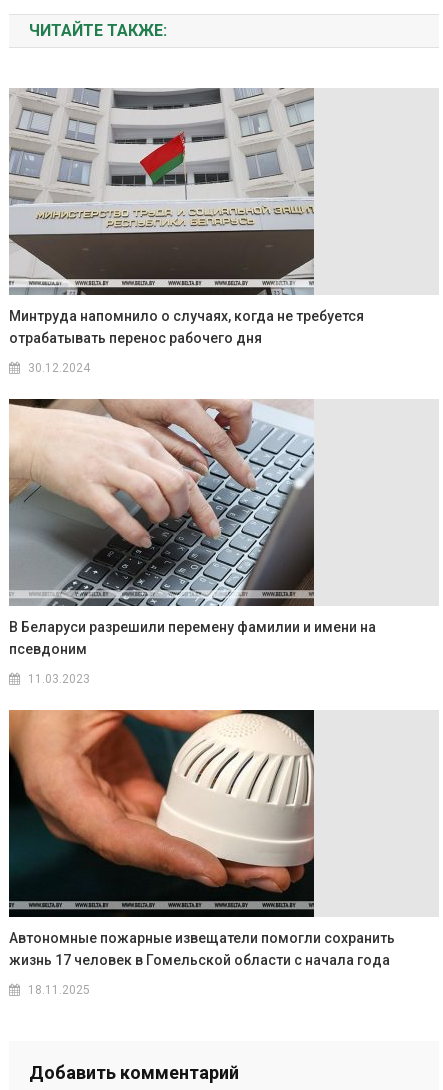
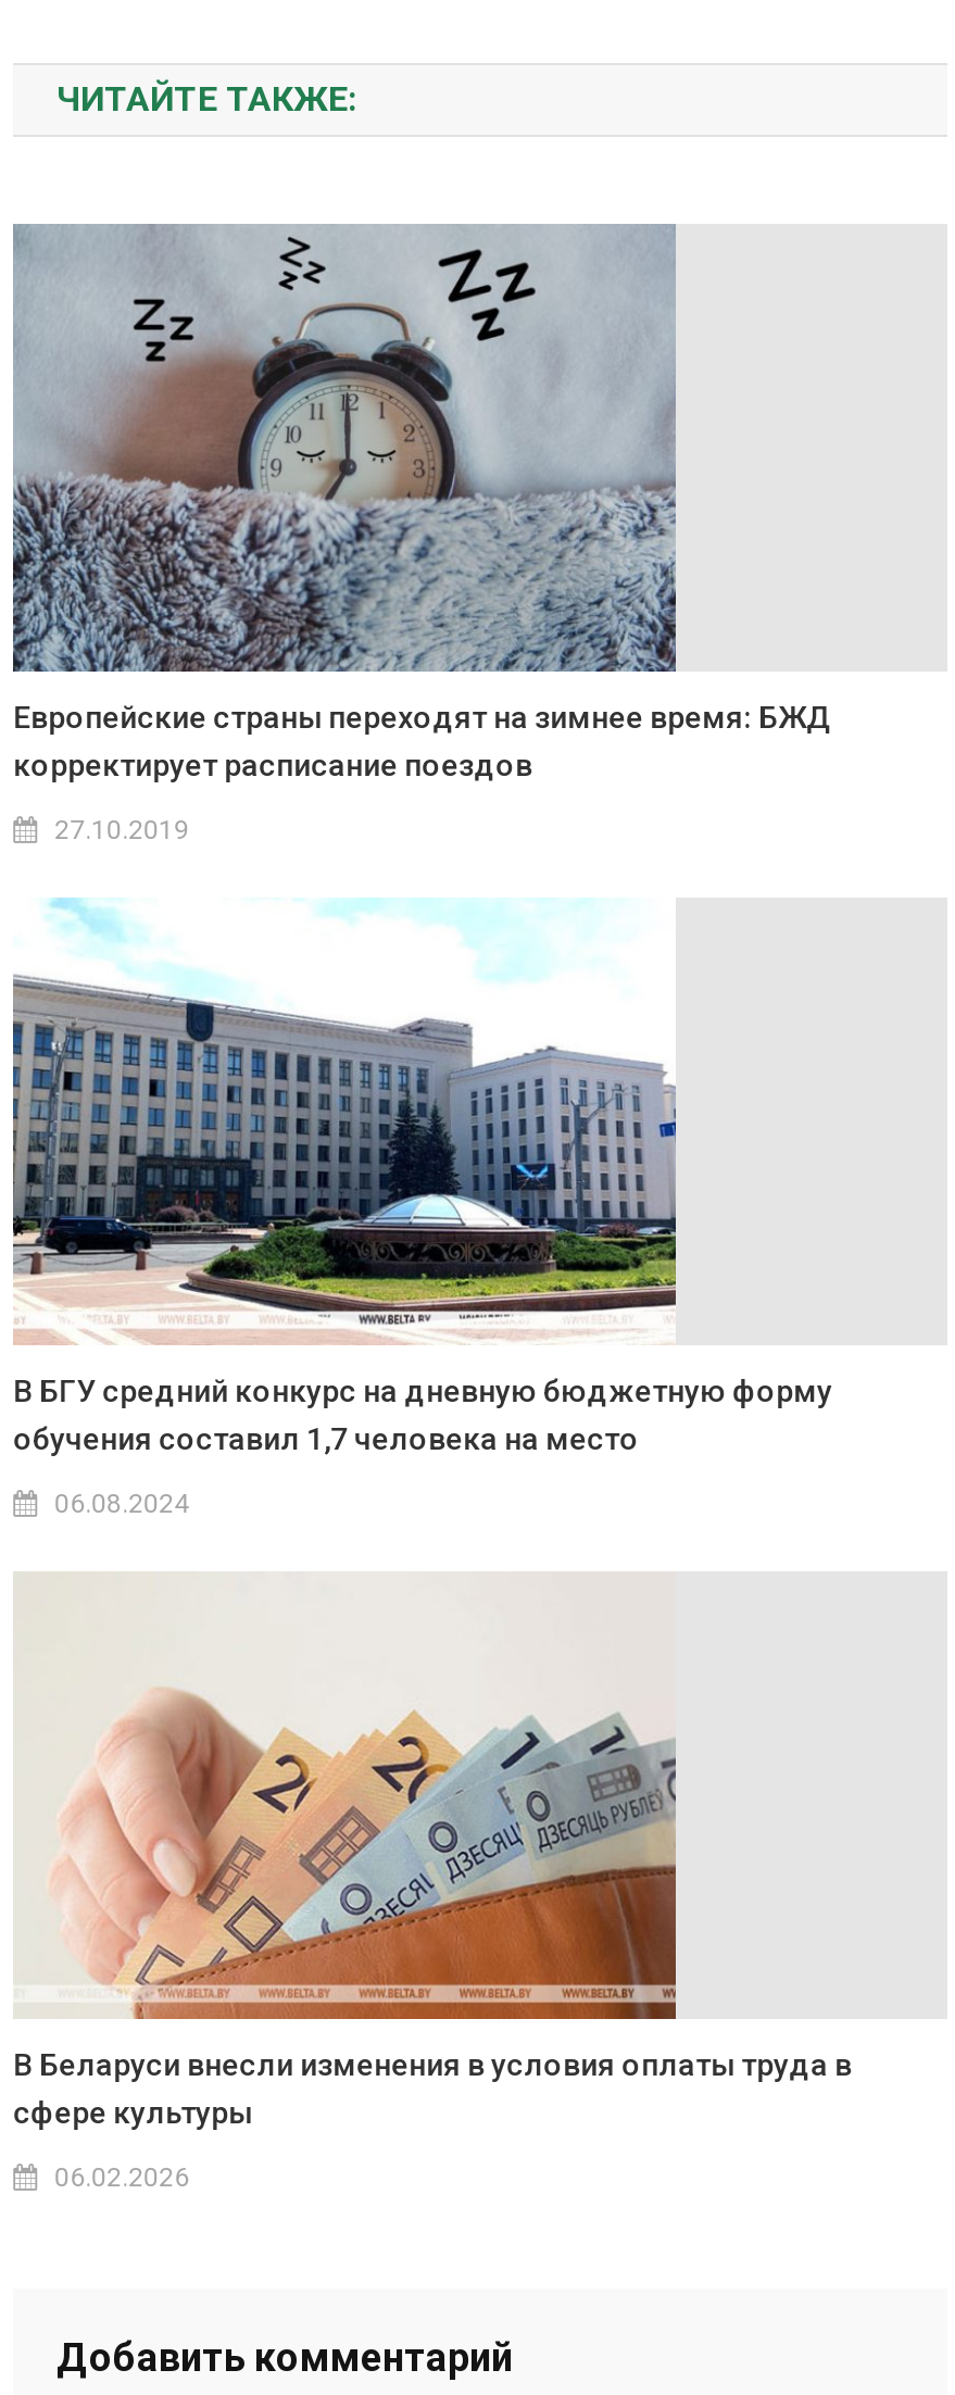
- [image]
- Минтруда напомнило о случаях, когда не требуется
- отрабатывать перенос рабочего дня
+ [image]
+ Европейские страны переходят на зимнее время: БЖД
+ корректирует расписание поездов

- 30.12.2024
+ 27.10.2019

- [image]
- В Беларуси разрешили перемену фамилии и имени на
- псевдоним
+ [image]
+ В БГУ средний конкурс на дневную бюджетную форму
+ обучения составил 1,7 человека на место

- 11.03.2023
+ 06.08.2024

- [image]
- Автономные пожарные извещатели помогли сохранить
- жизнь 17 человек в Гомельской области с начала года
+ [image]
+ В Беларуси внесли изменения в условия оплаты труда в
+ сфере культуры

- 18.11.2025
+ 06.02.2026
